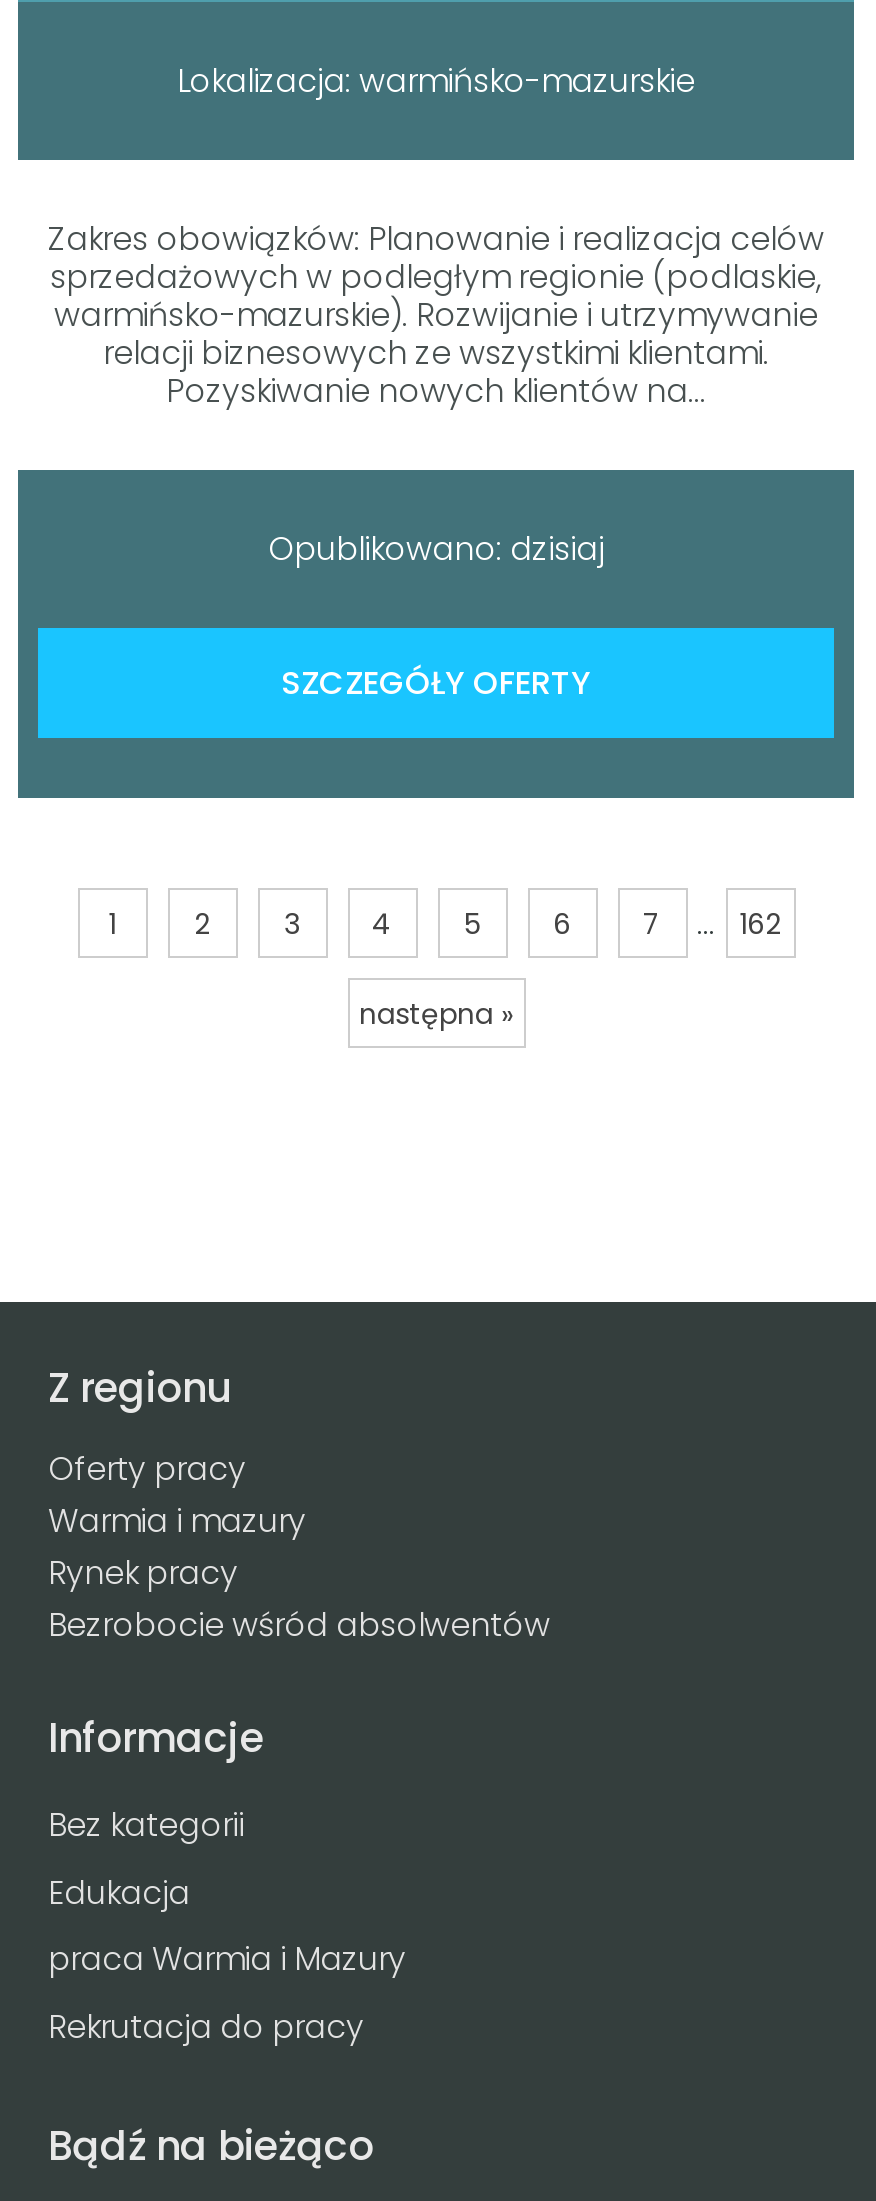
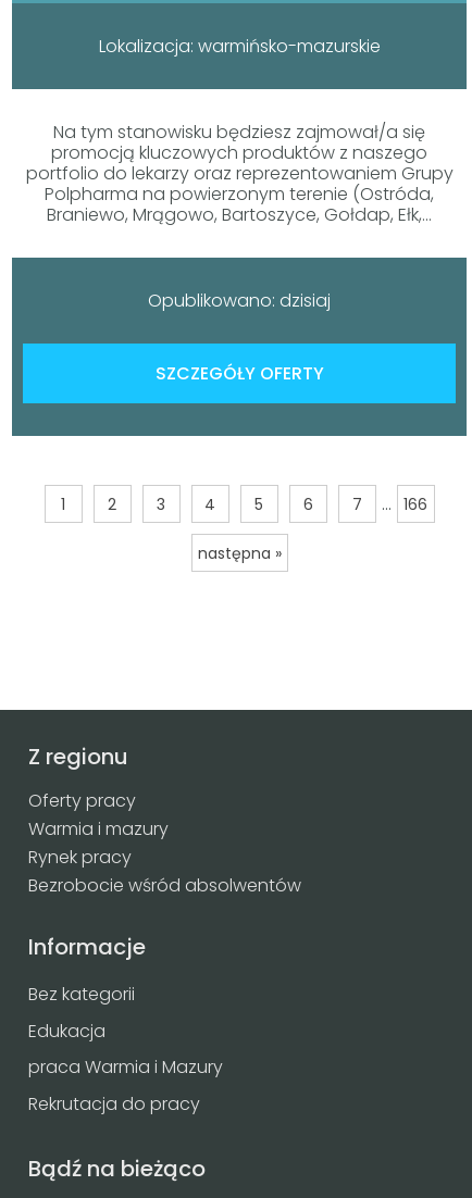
- Zakres obowiązków: Planowanie i realizacja celów
- sprzedażowych w podległym regionie (podlaskie,
- warmińsko-mazurskie). Rozwijanie i utrzymywanie
- relacji biznesowych ze wszystkimi klientami.
- Pozyskiwanie nowych klientów na...
+ Na tym stanowisku będziesz zajmował/a się
+ promocją kluczowych produktów z naszego
+ portfolio do lekarzy oraz reprezentowaniem Grupy
+ Polpharma na powierzonym terenie (Ostróda,
+ Braniewo, Mrągowo, Bartoszyce, Gołdap, Ełk,...

- 1 2 3 4 5 6 7 ... 162
+ 1 2 3 4 5 6 7 ... 166
